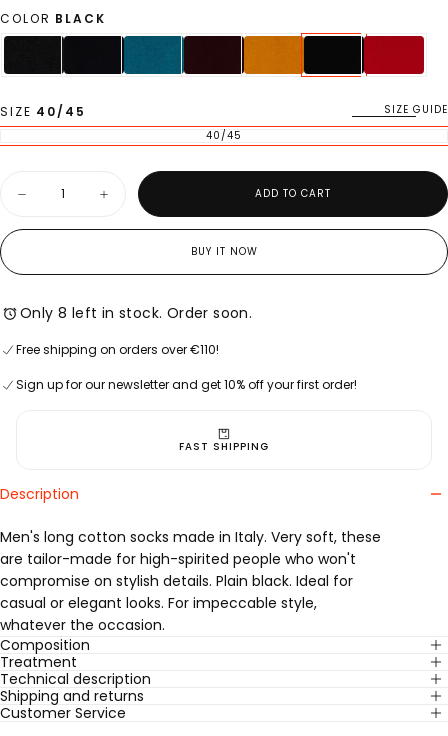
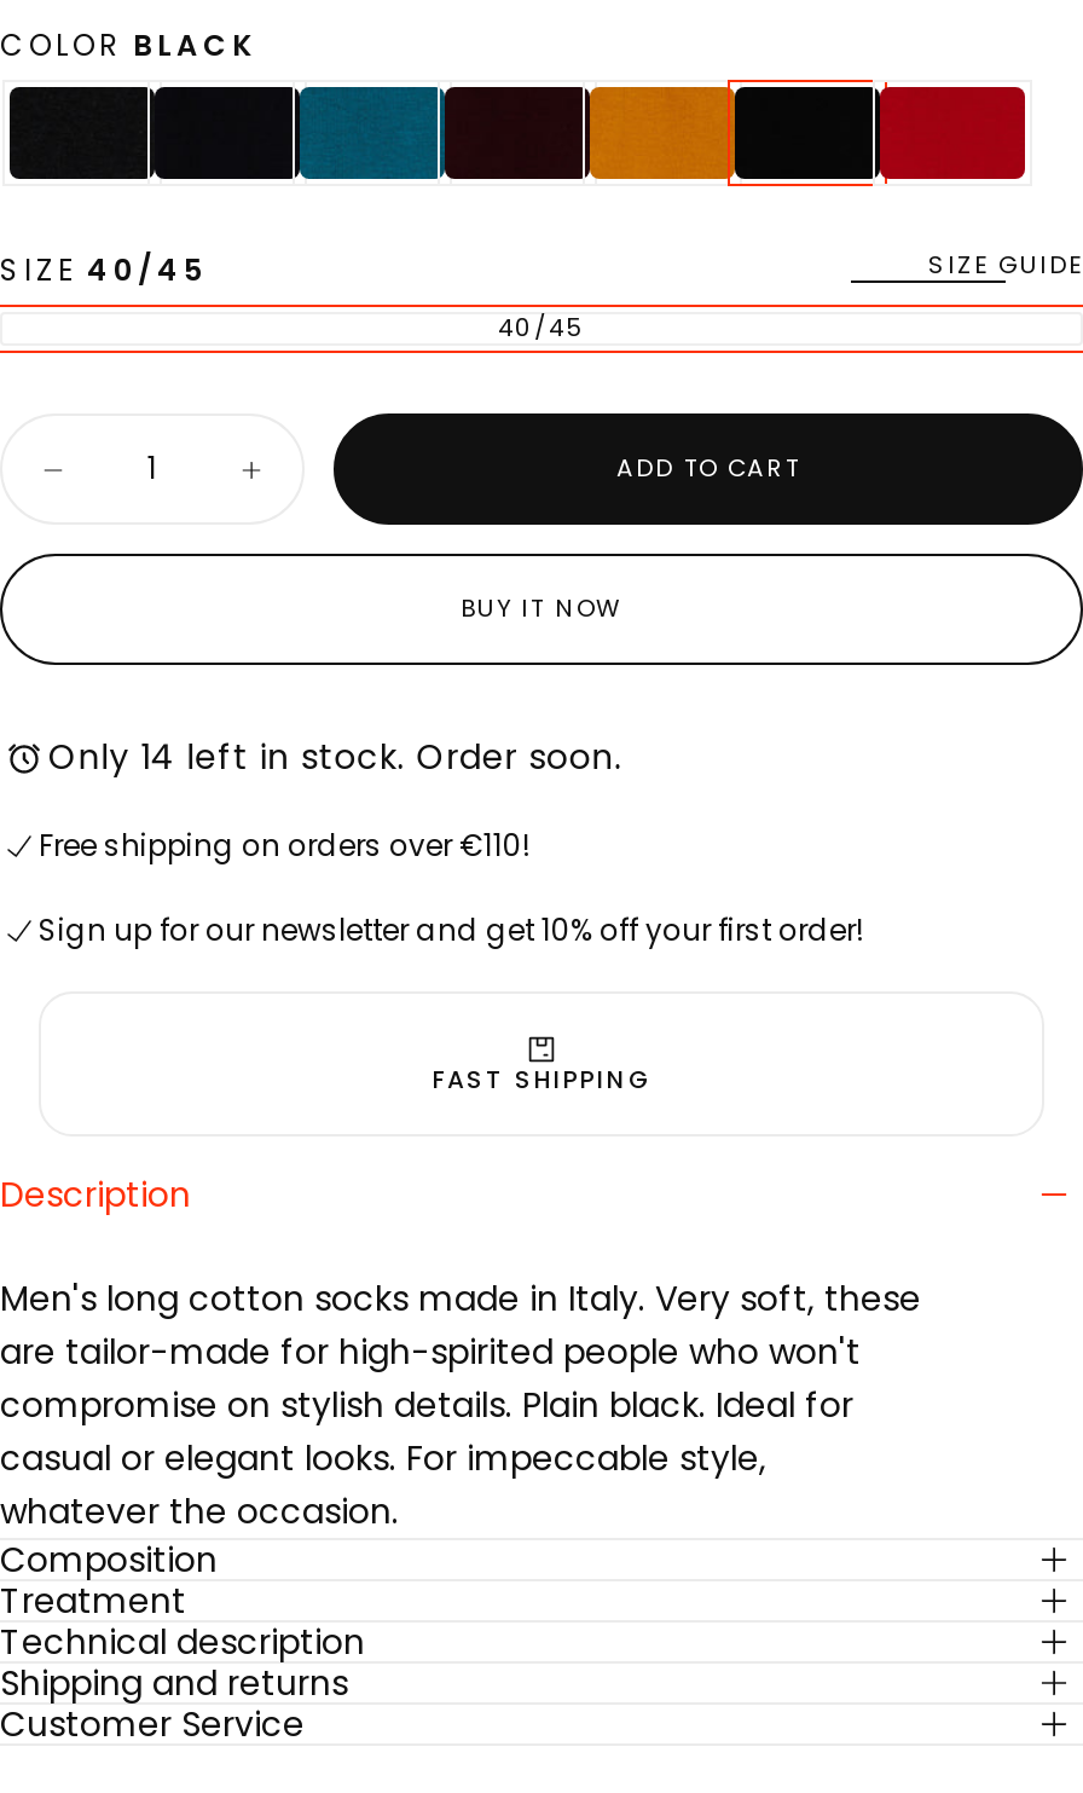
- Only 8 left in stock. Order soon.
+ Only 14 left in stock. Order soon.
